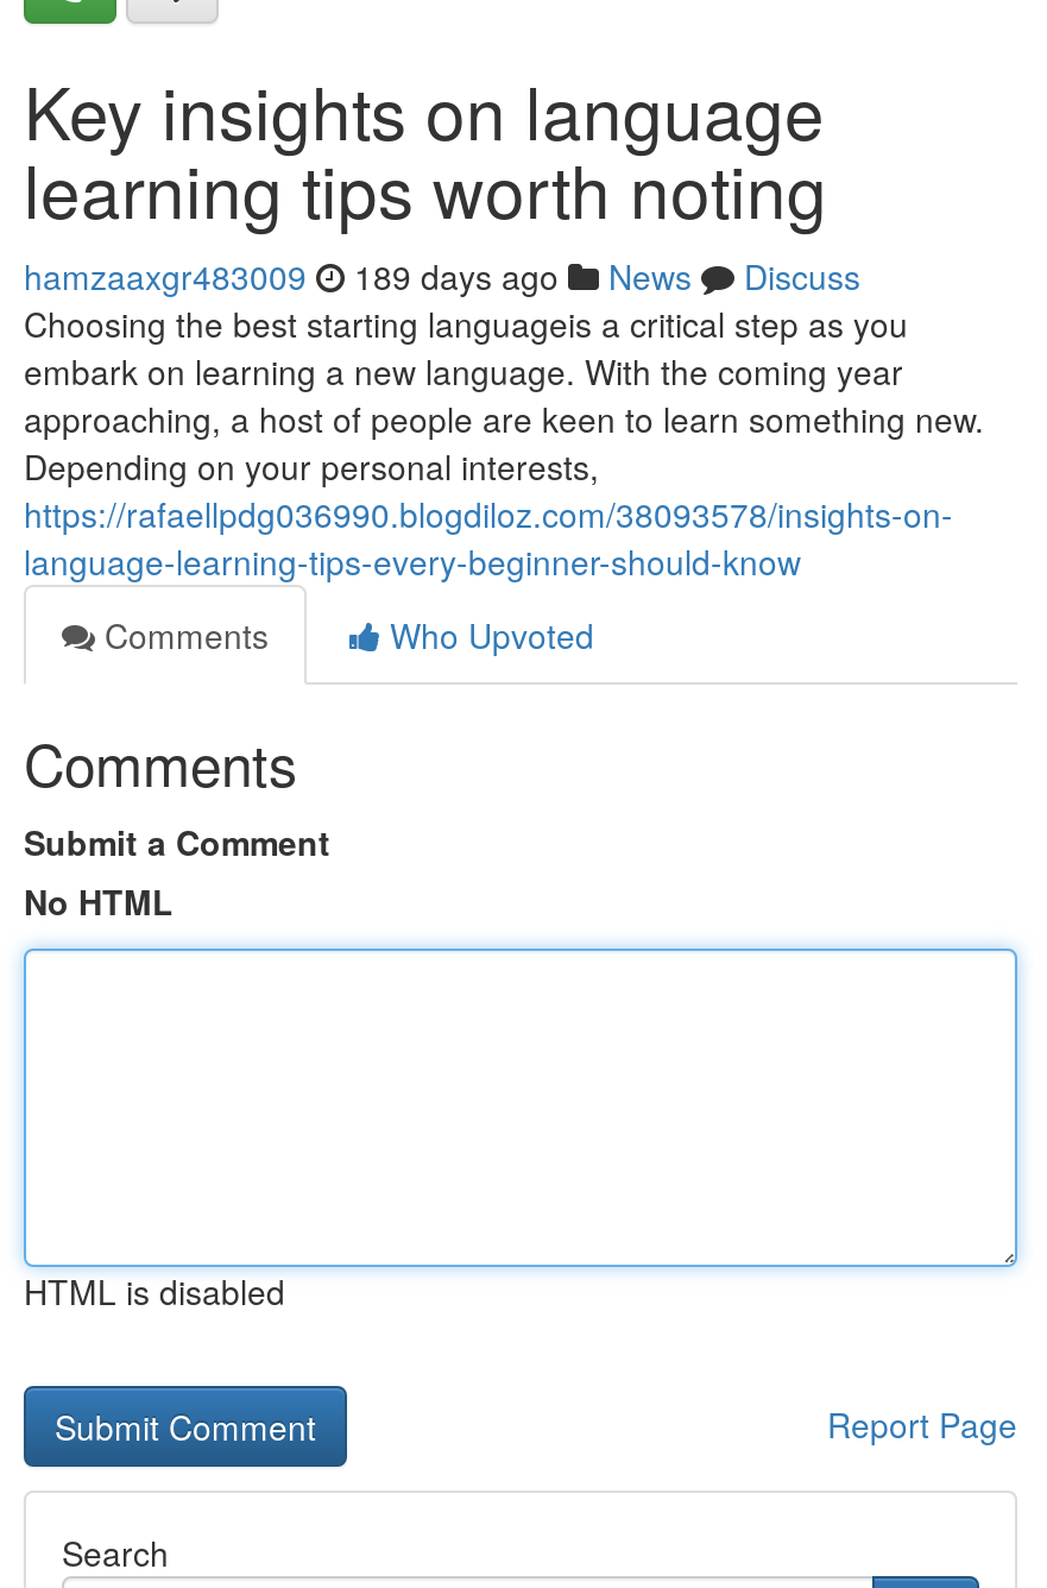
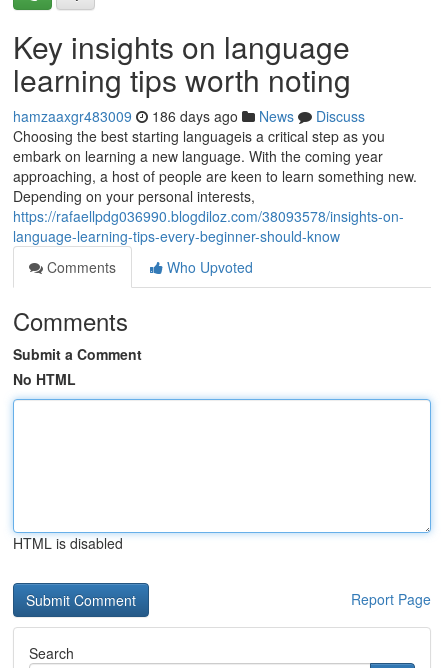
- hamzaaxgr483009 189 days ago News Discuss
+ hamzaaxgr483009 186 days ago News Discuss
